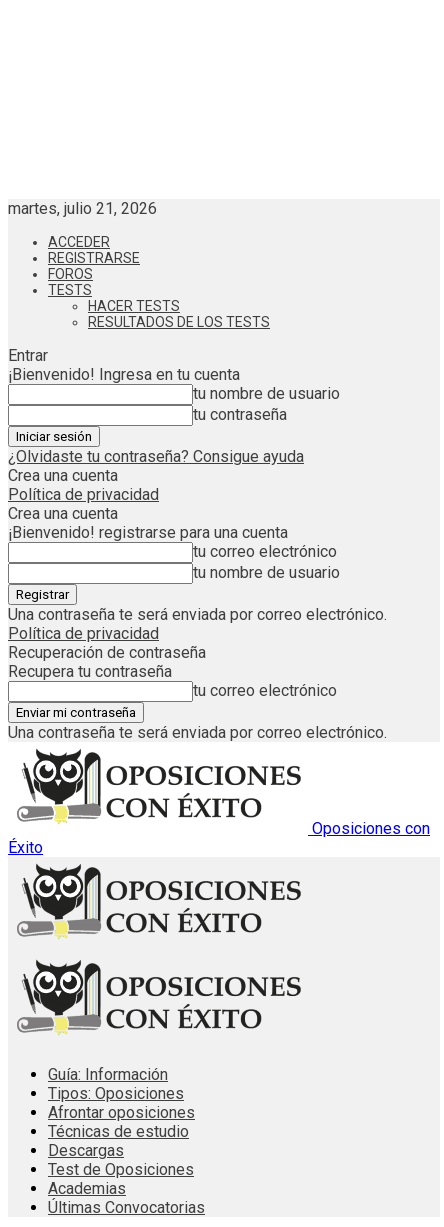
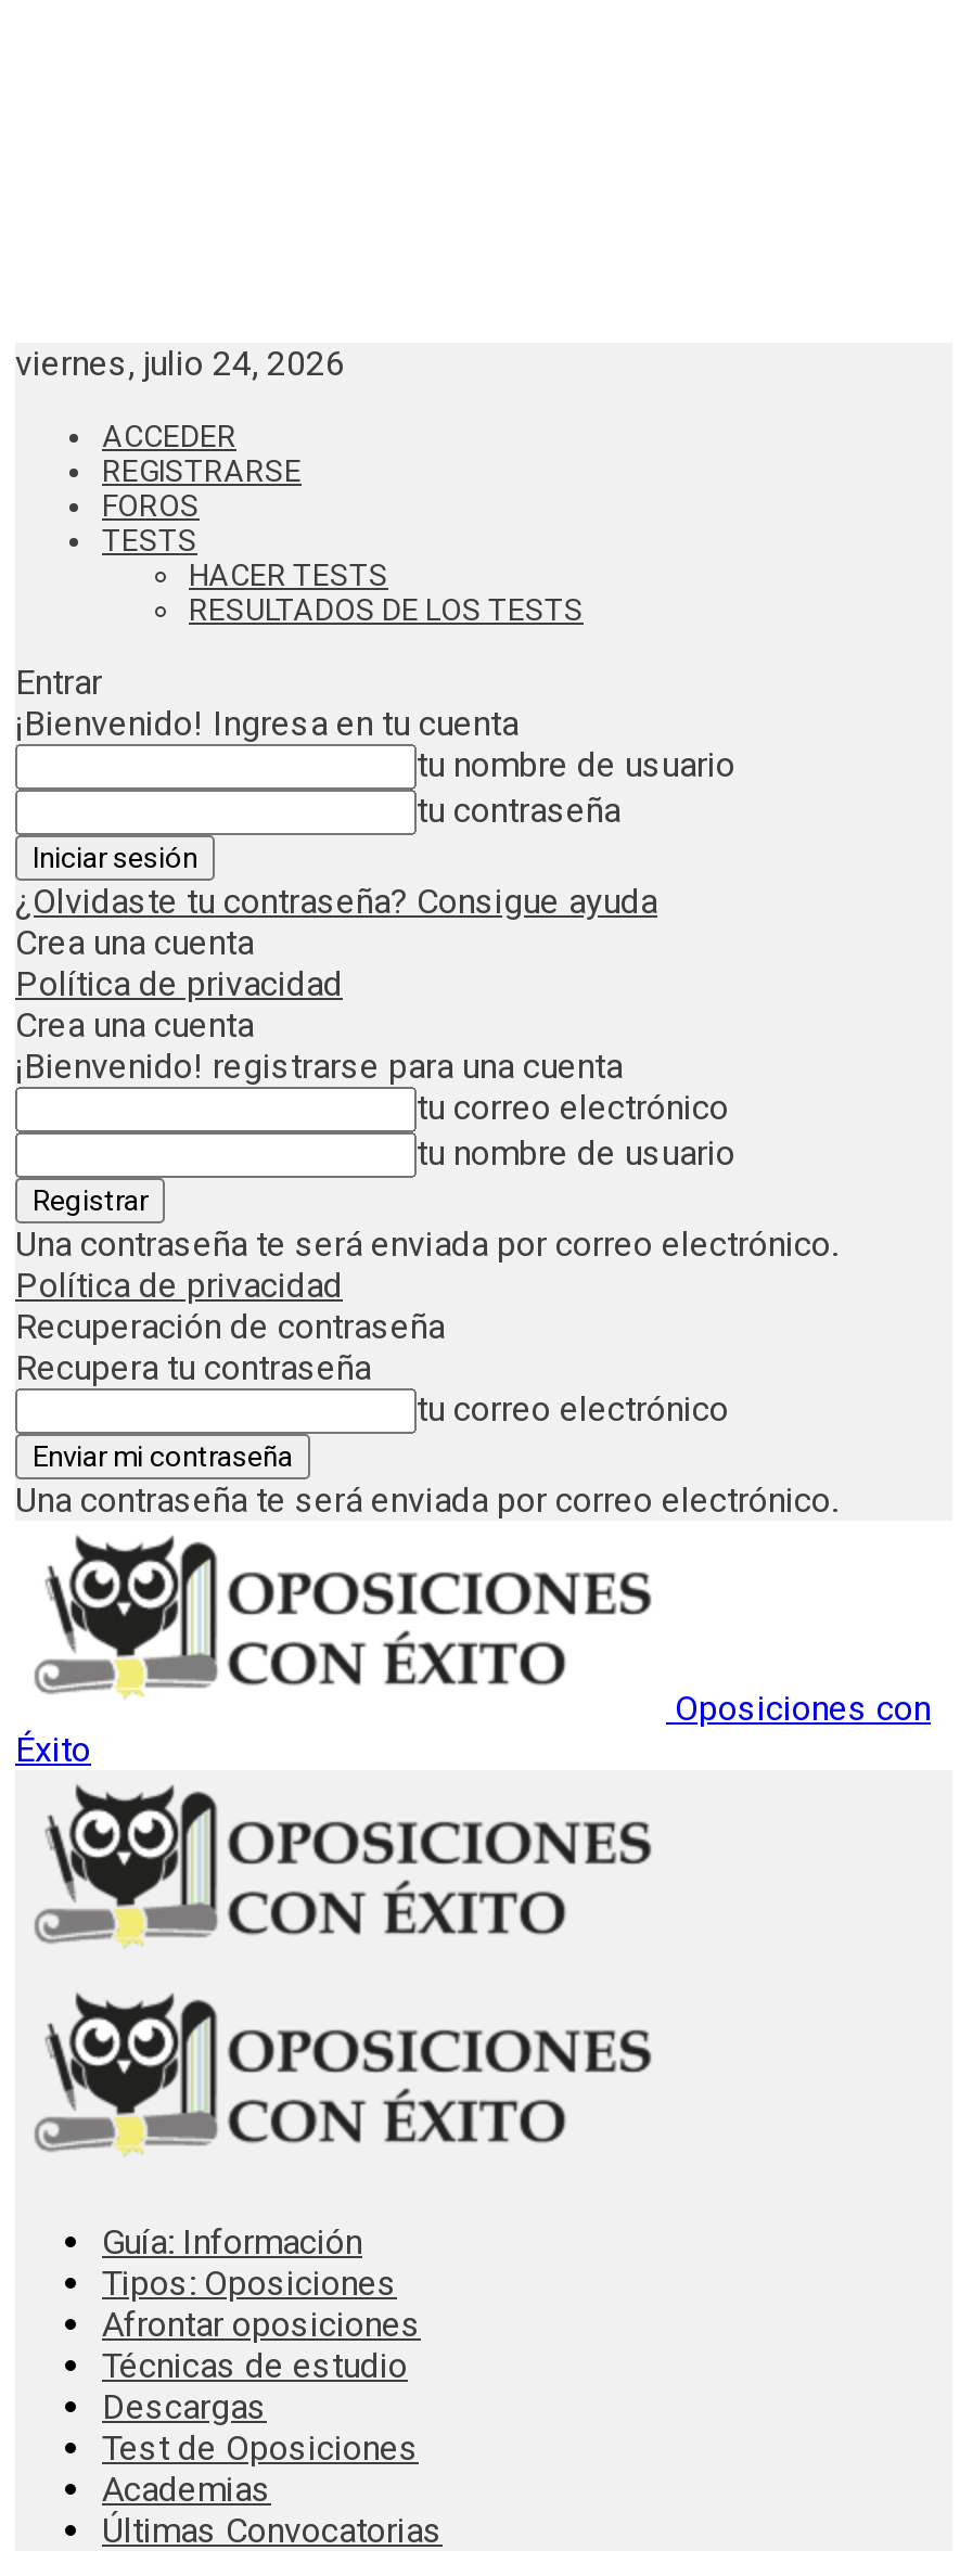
- martes, julio 21, 2026
+ viernes, julio 24, 2026
